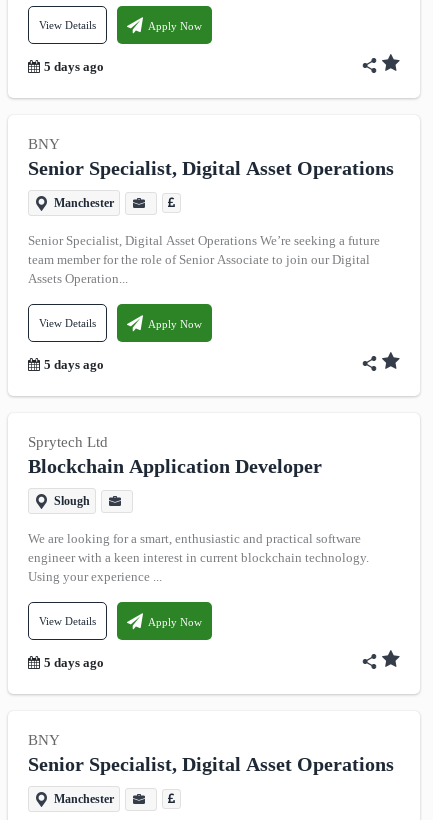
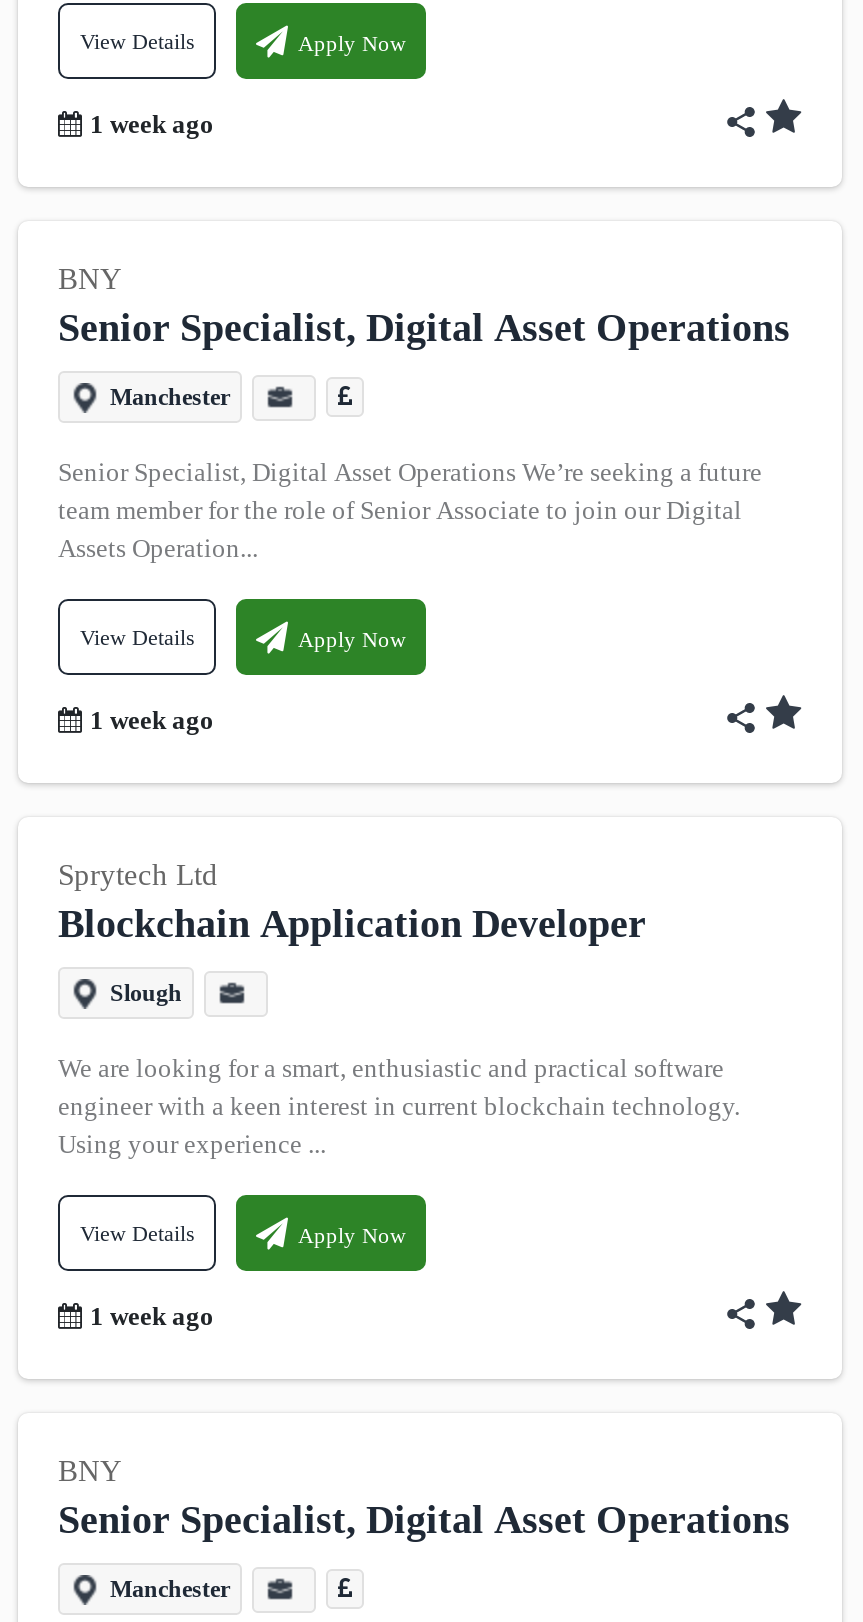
- 5 days ago
+ 1 week ago

- 5 days ago
+ 1 week ago

- 5 days ago
+ 1 week ago
